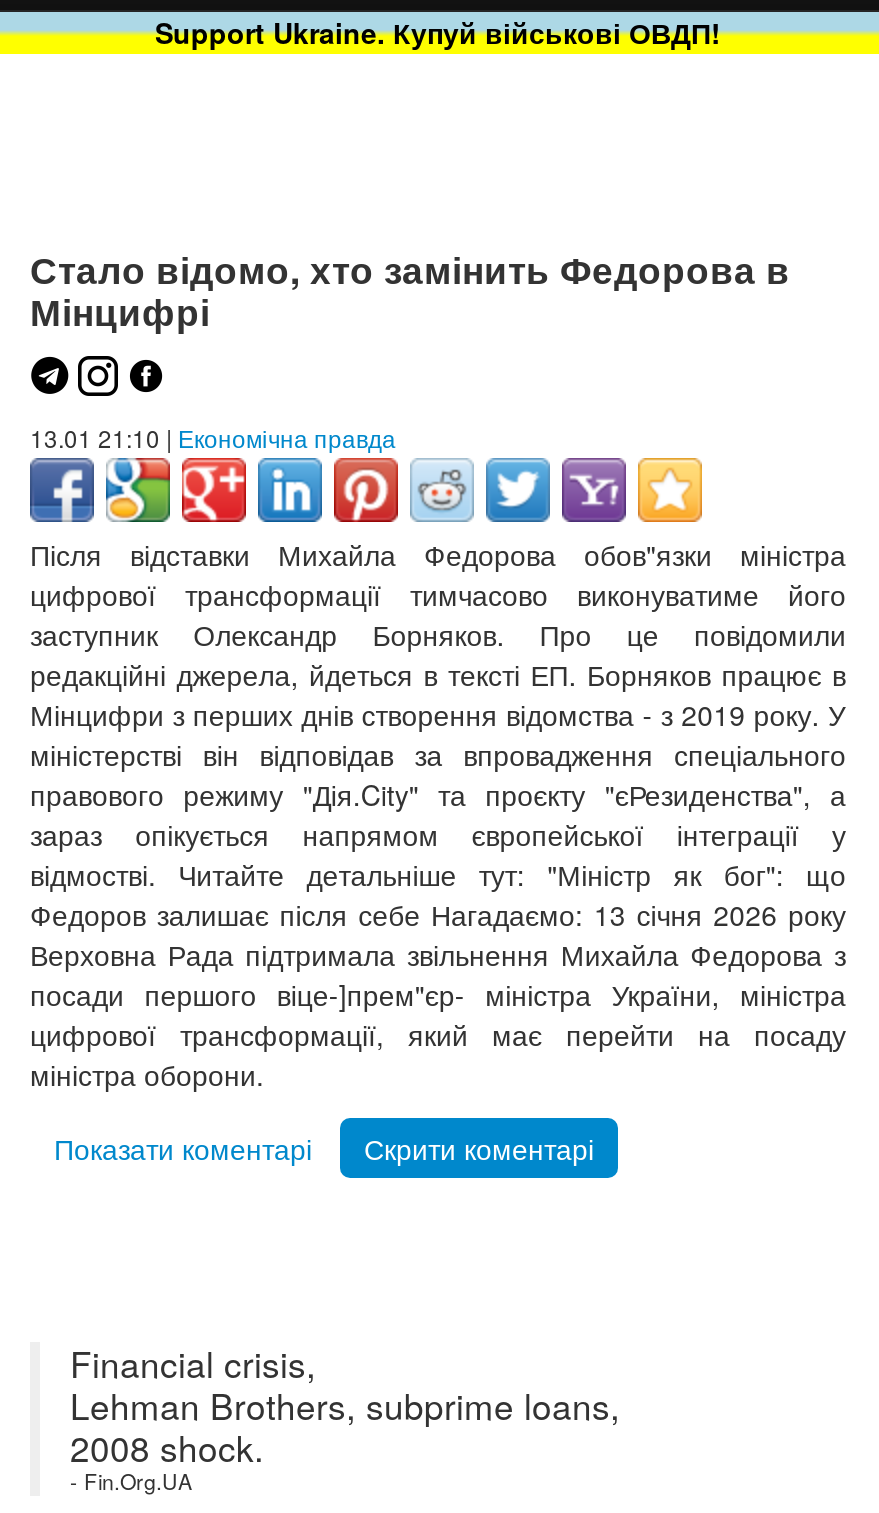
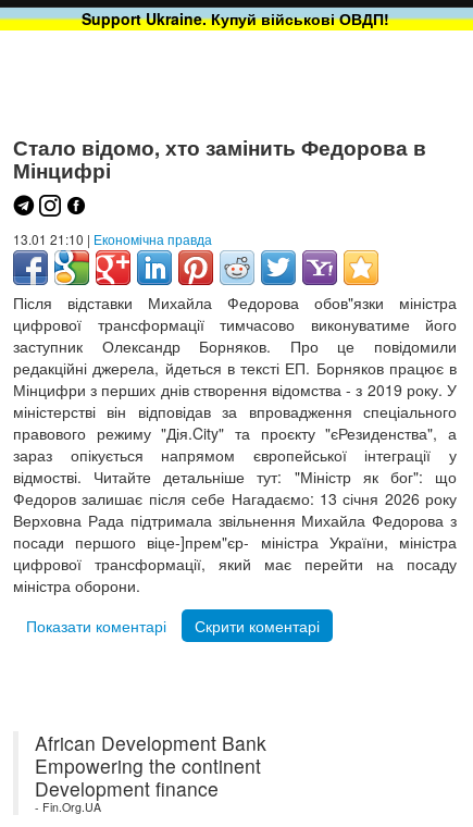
- Financial crisis,
- Lehman Brothers, subprime loans,
- 2008 shock.
+ African Development Bank
+ Empowering the continent
+ Development finance
